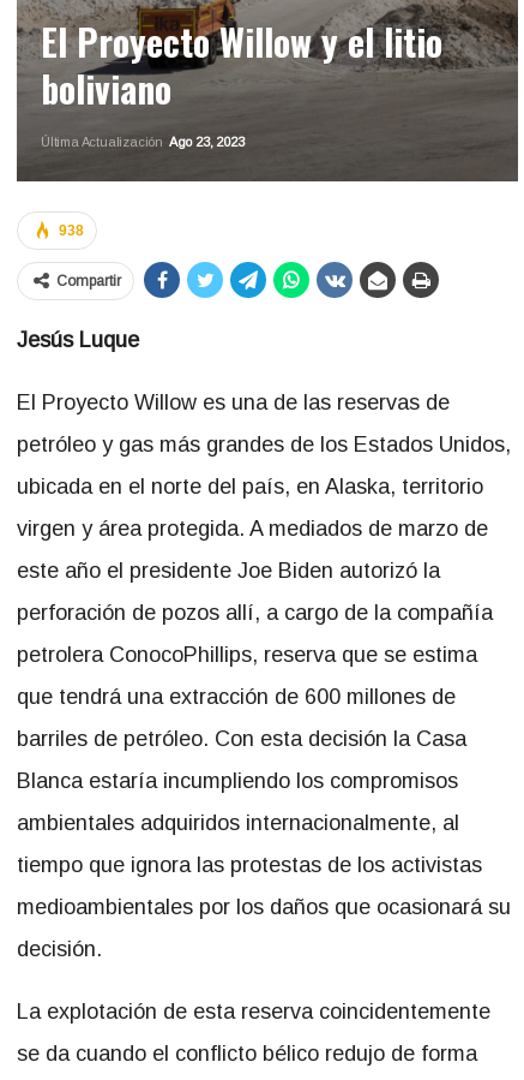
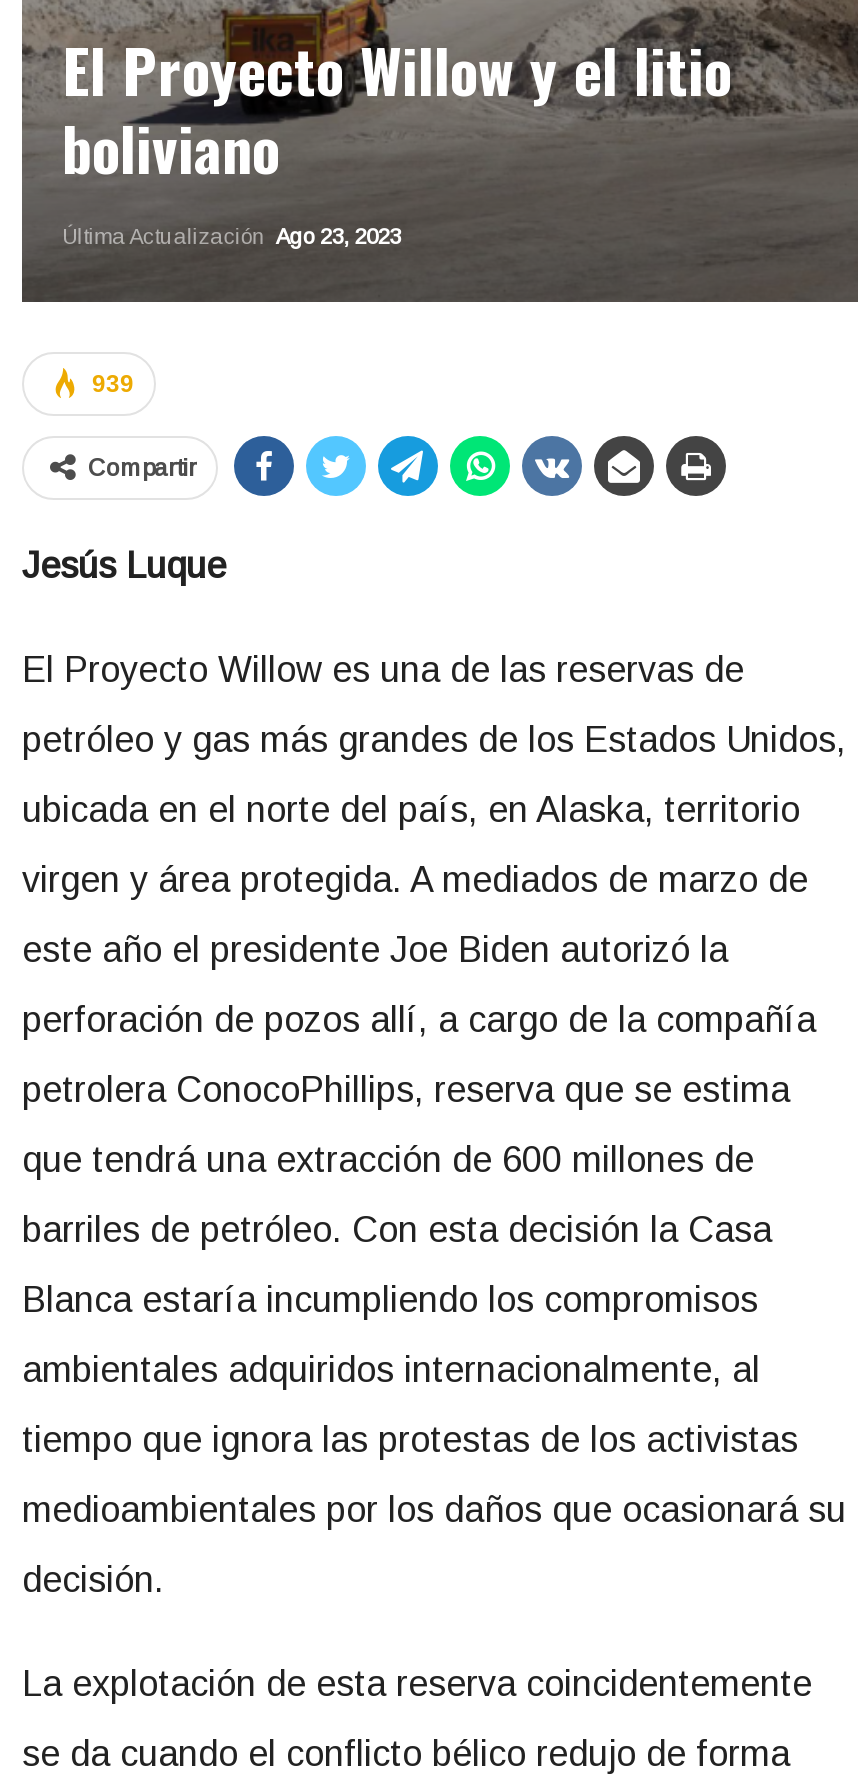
- 938
+ 939
